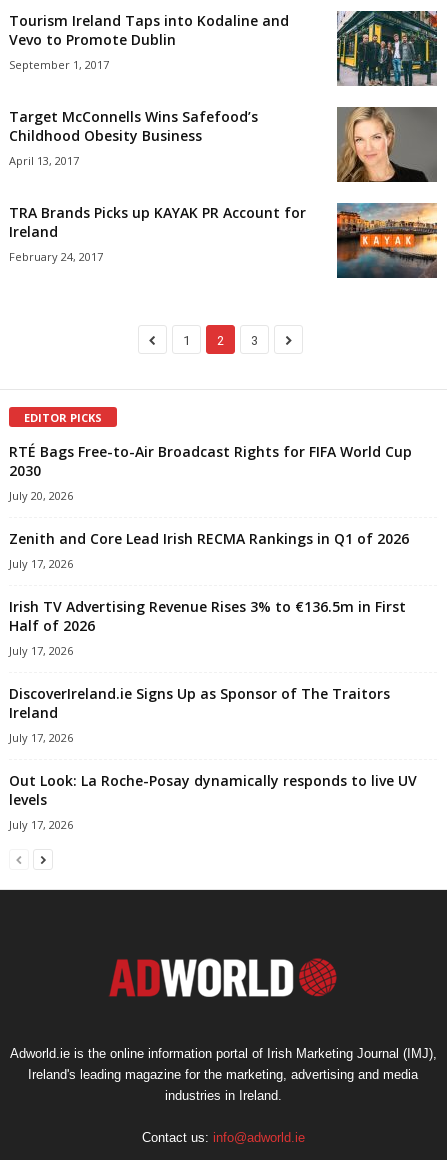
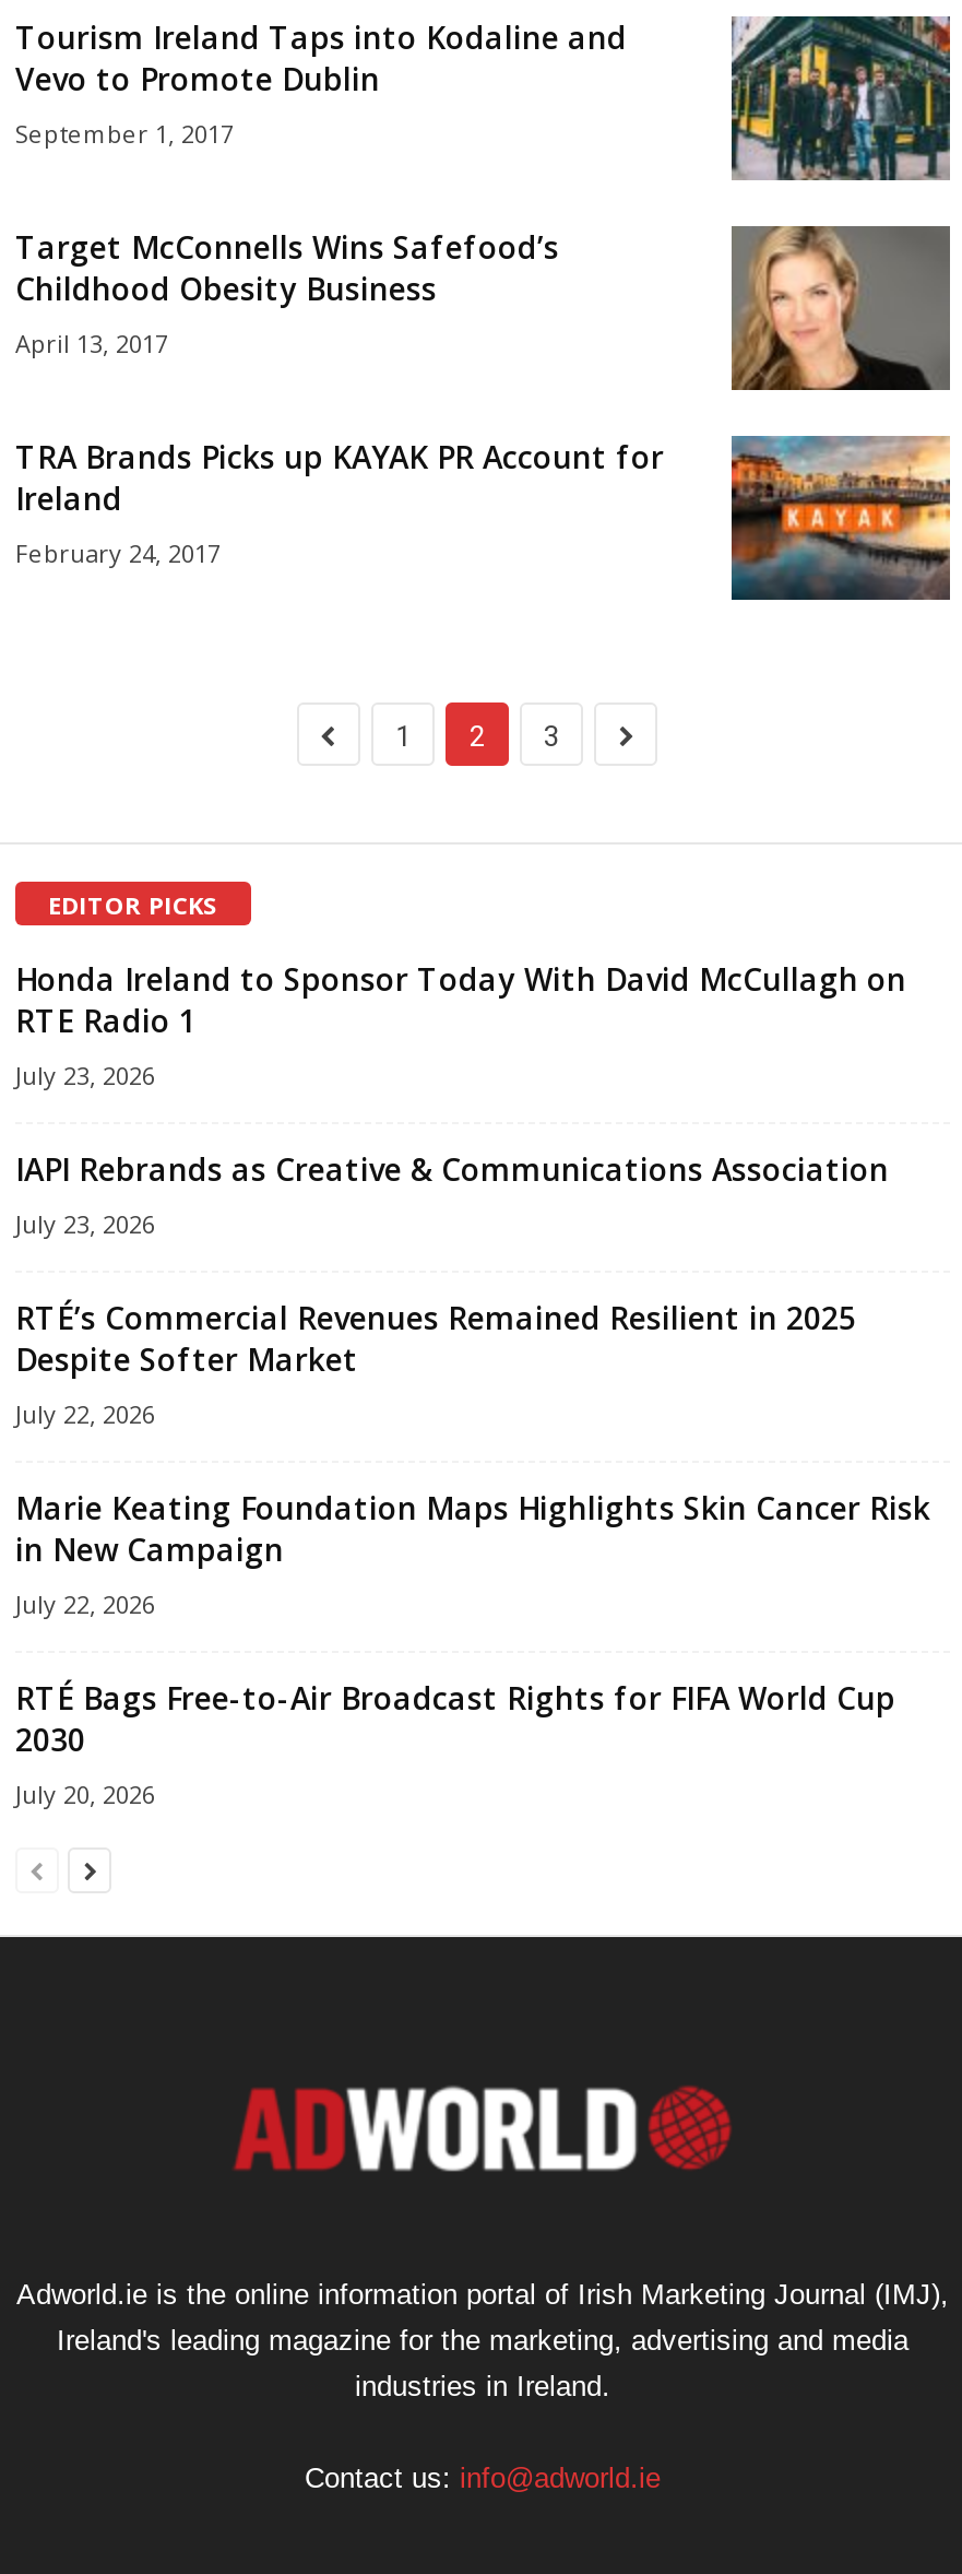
+ Honda Ireland to Sponsor Today With David McCullagh on
+ RTE Radio 1
+ July 23, 2026
+ IAPI Rebrands as Creative & Communications Association
+ July 23, 2026
+ RTÉ’s Commercial Revenues Remained Resilient in 2025
+ Despite Softer Market
+ July 22, 2026
+ Marie Keating Foundation Maps Highlights Skin Cancer Risk
+ in New Campaign
+ July 22, 2026

moved down: RTÉ Bags Free-to-Air Broadcast Rights for FIFA World Cup | 2030 | July 20, 2026

- Zenith and Core Lead Irish RECMA Rankings in Q1 of 2026
- July 17, 2026
- Irish TV Advertising Revenue Rises 3% to €136.5m in First
- Half of 2026
- July 17, 2026
- DiscoverIreland.ie Signs Up as Sponsor of The Traitors
- Ireland
- July 17, 2026
- Out Look: La Roche-Posay dynamically responds to live UV
- levels
- July 17, 2026
